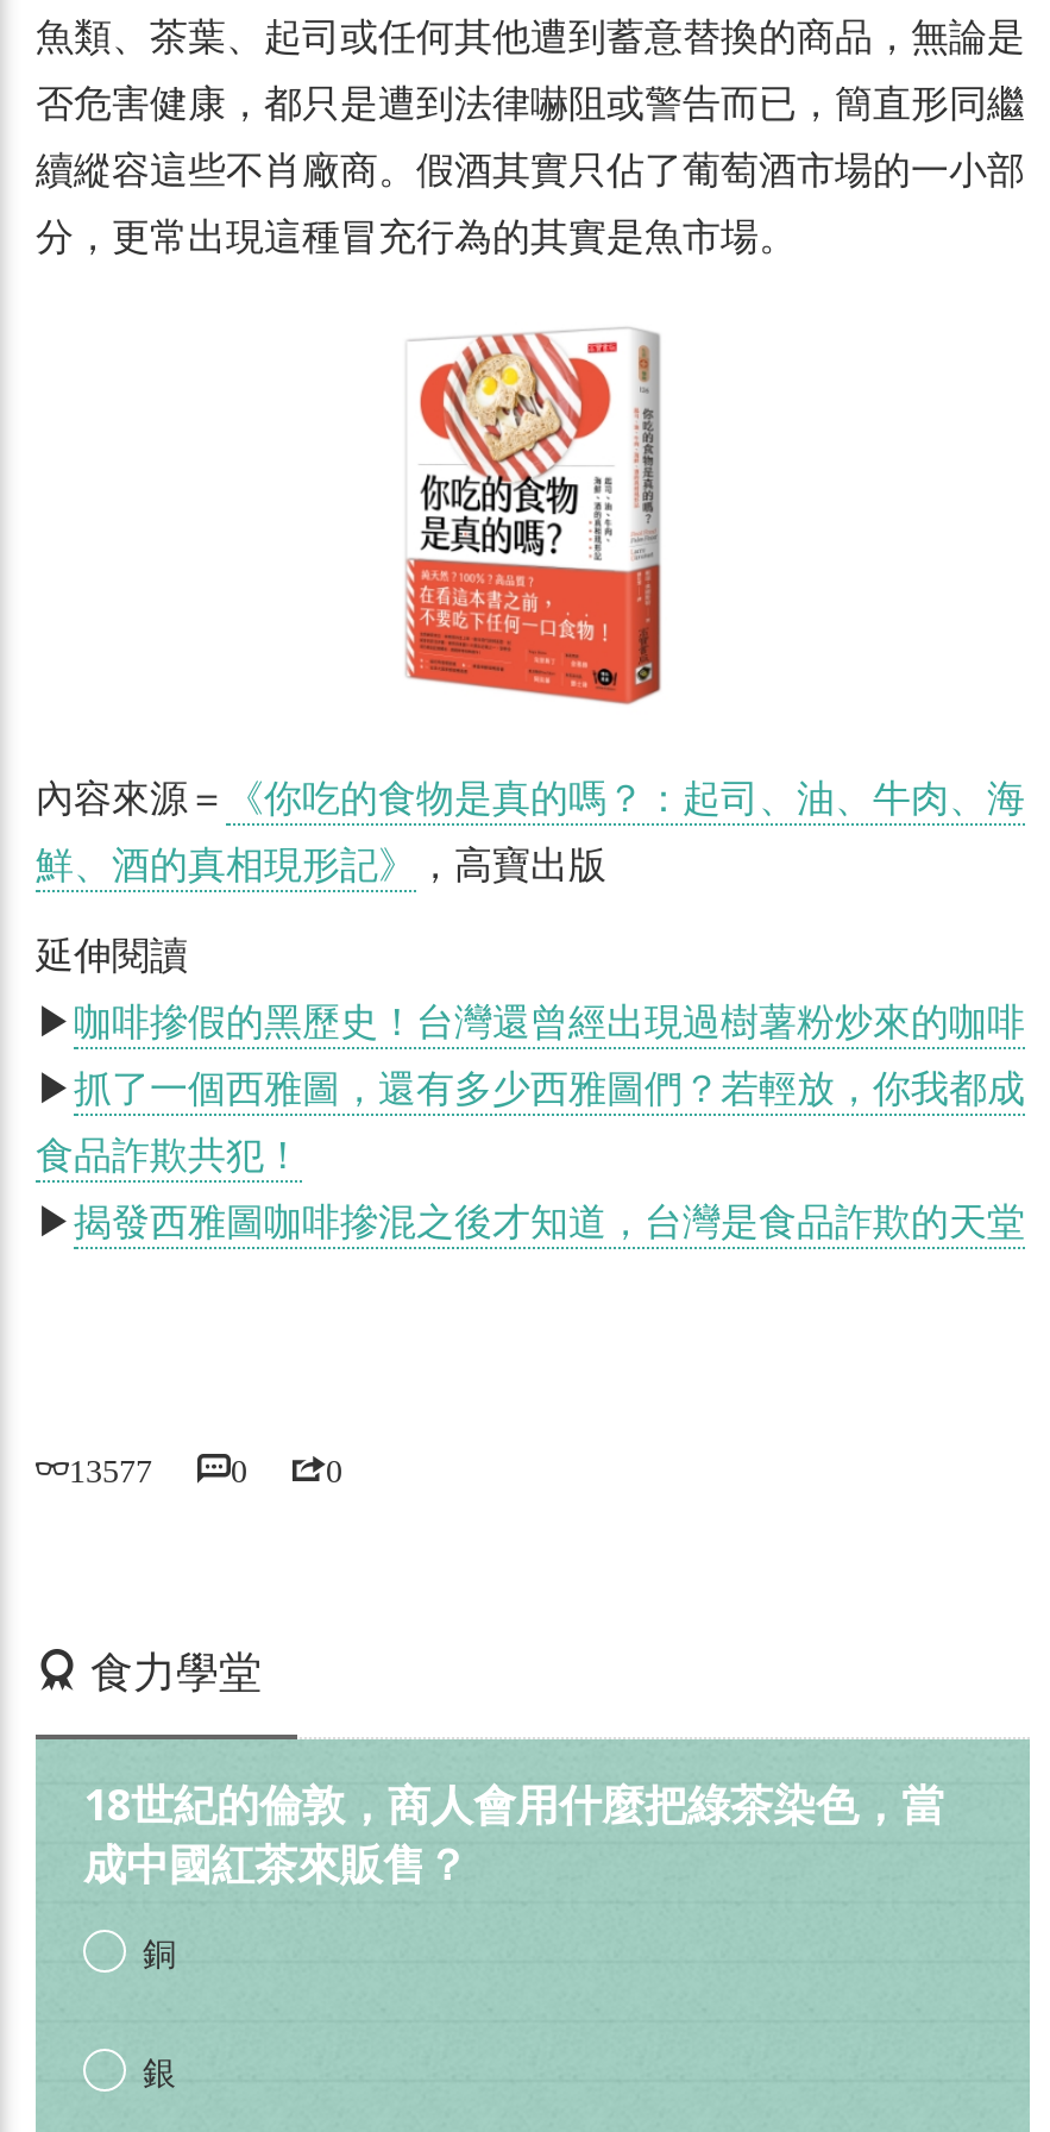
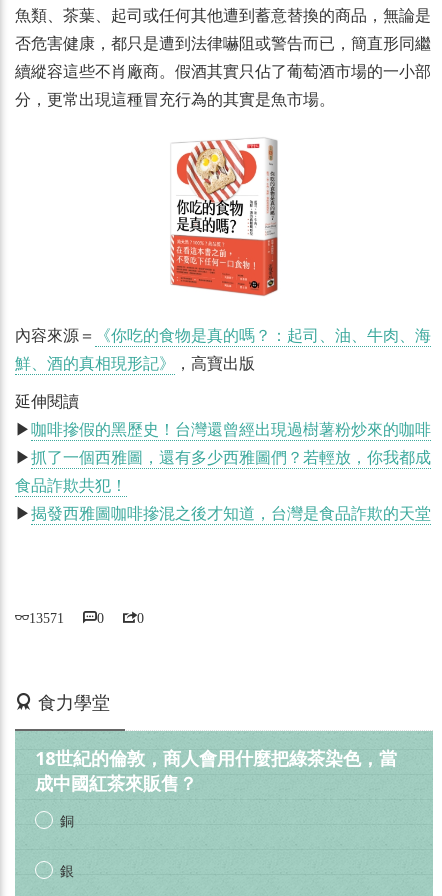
- 13577
+ 13571
